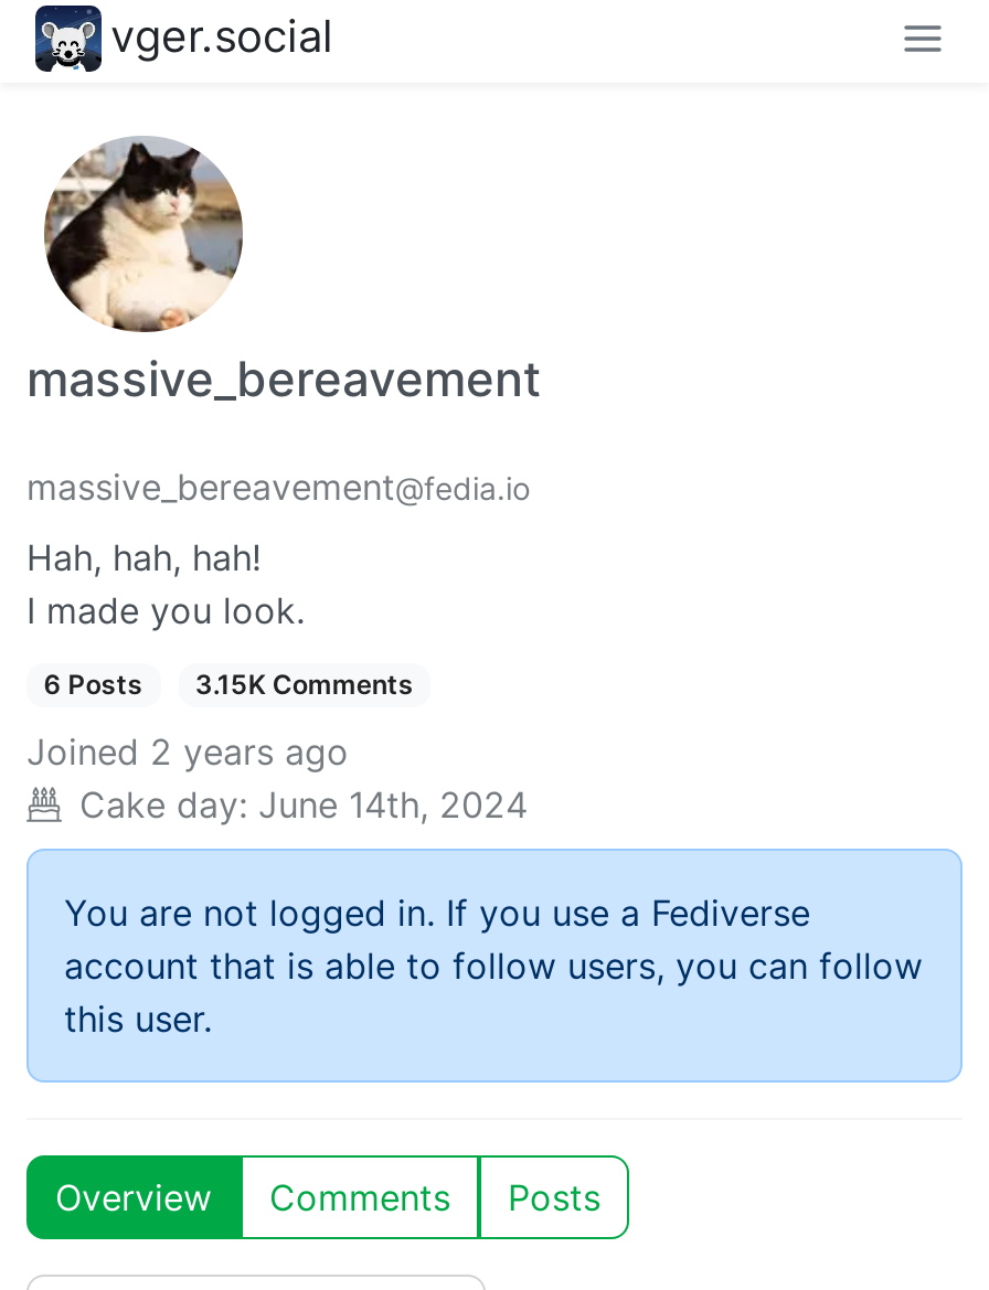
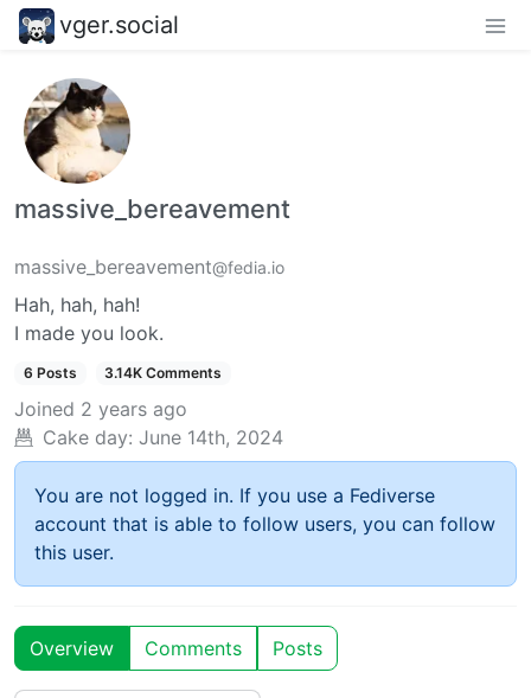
- 6 Posts 3.15K Comments
+ 6 Posts 3.14K Comments
